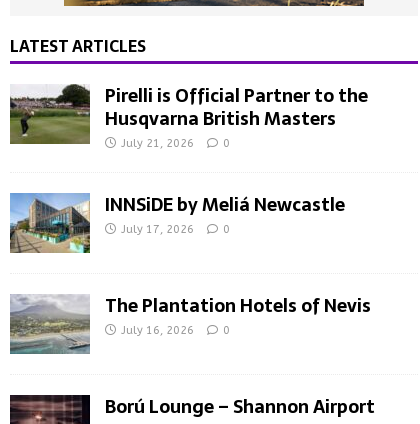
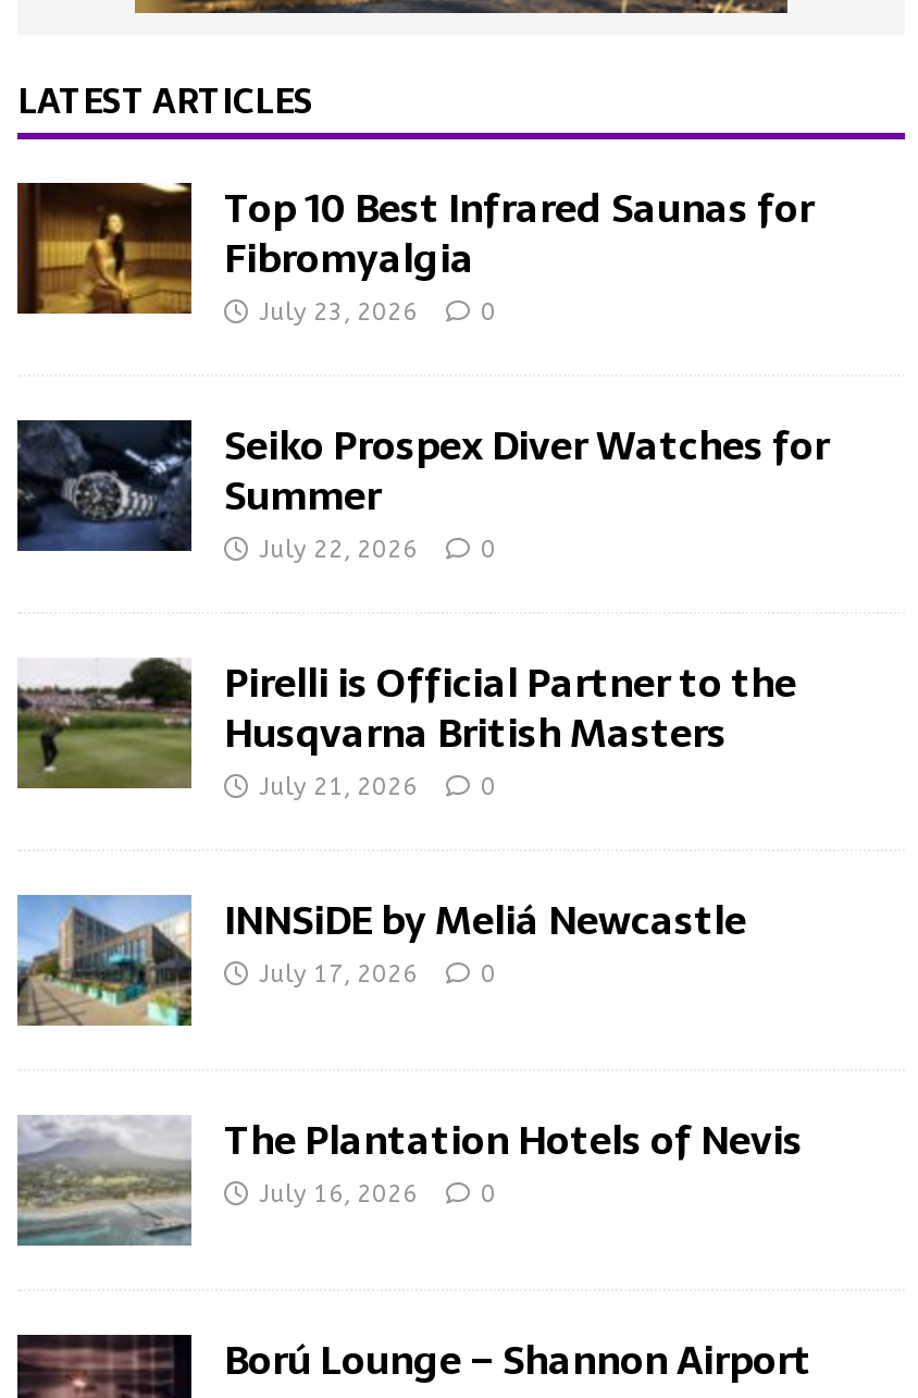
+ [image]
+ Top 10 Best Infrared Saunas for
+ Fibromyalgia
+ July 23, 2026
+ 0
+ Seiko Prospex Diver Watches for
+ Summer
+ July 22, 2026
+ 0

+ [image]
